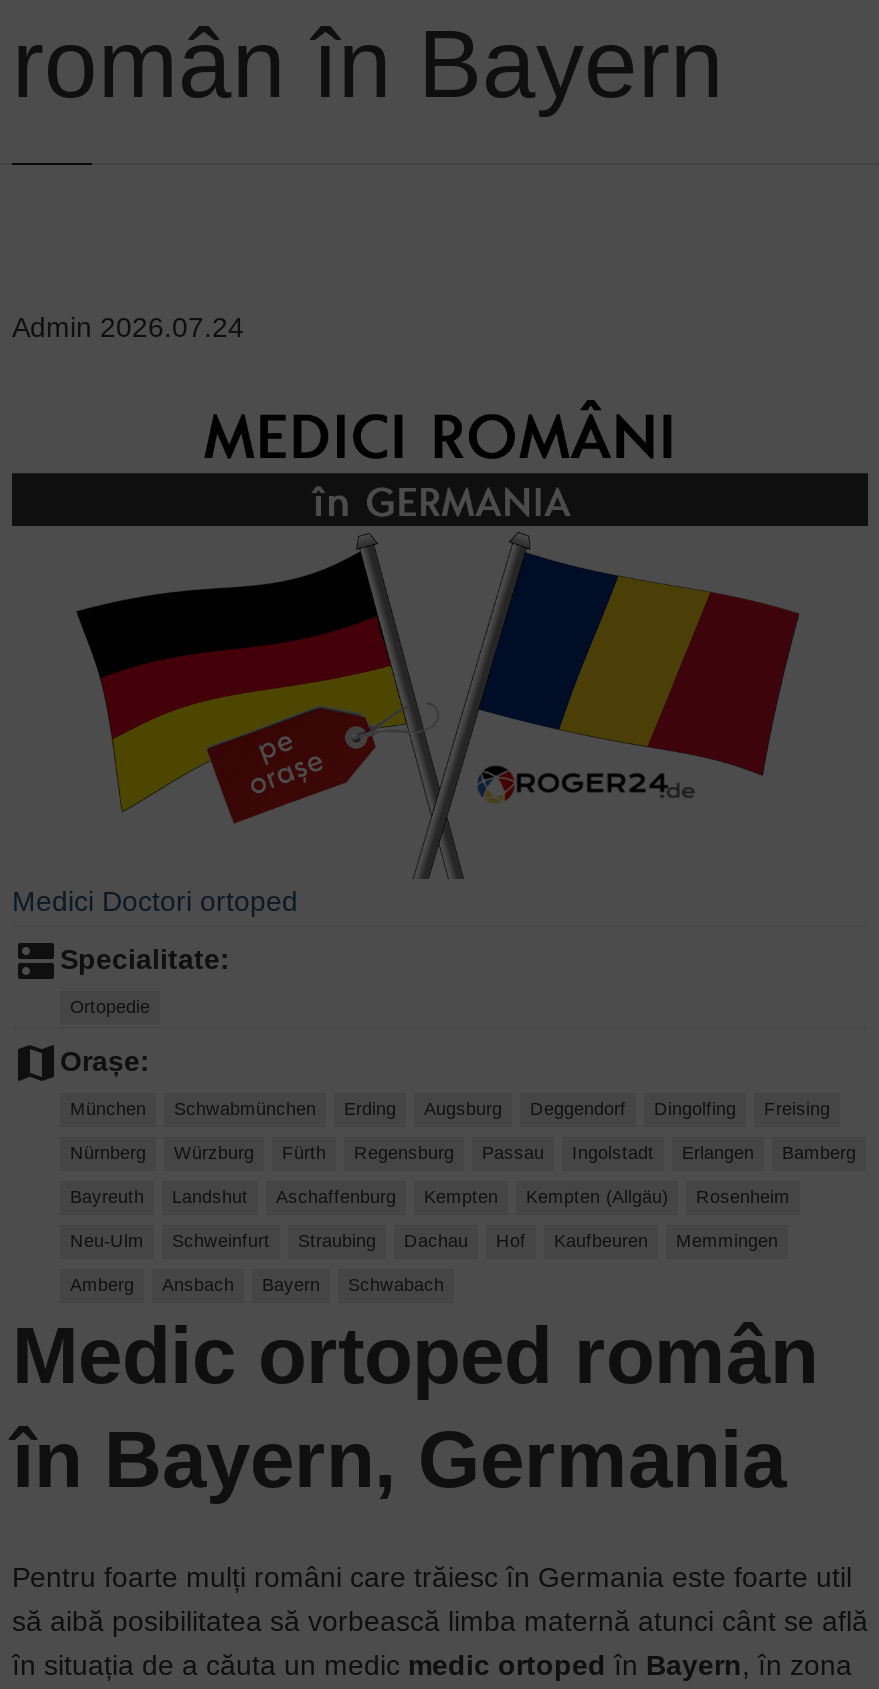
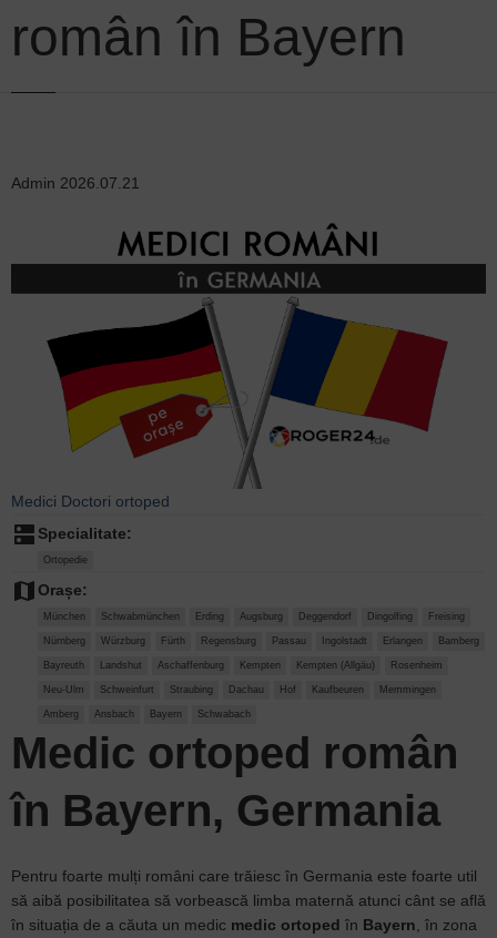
- Admin 2026.07.24
+ Admin 2026.07.21
